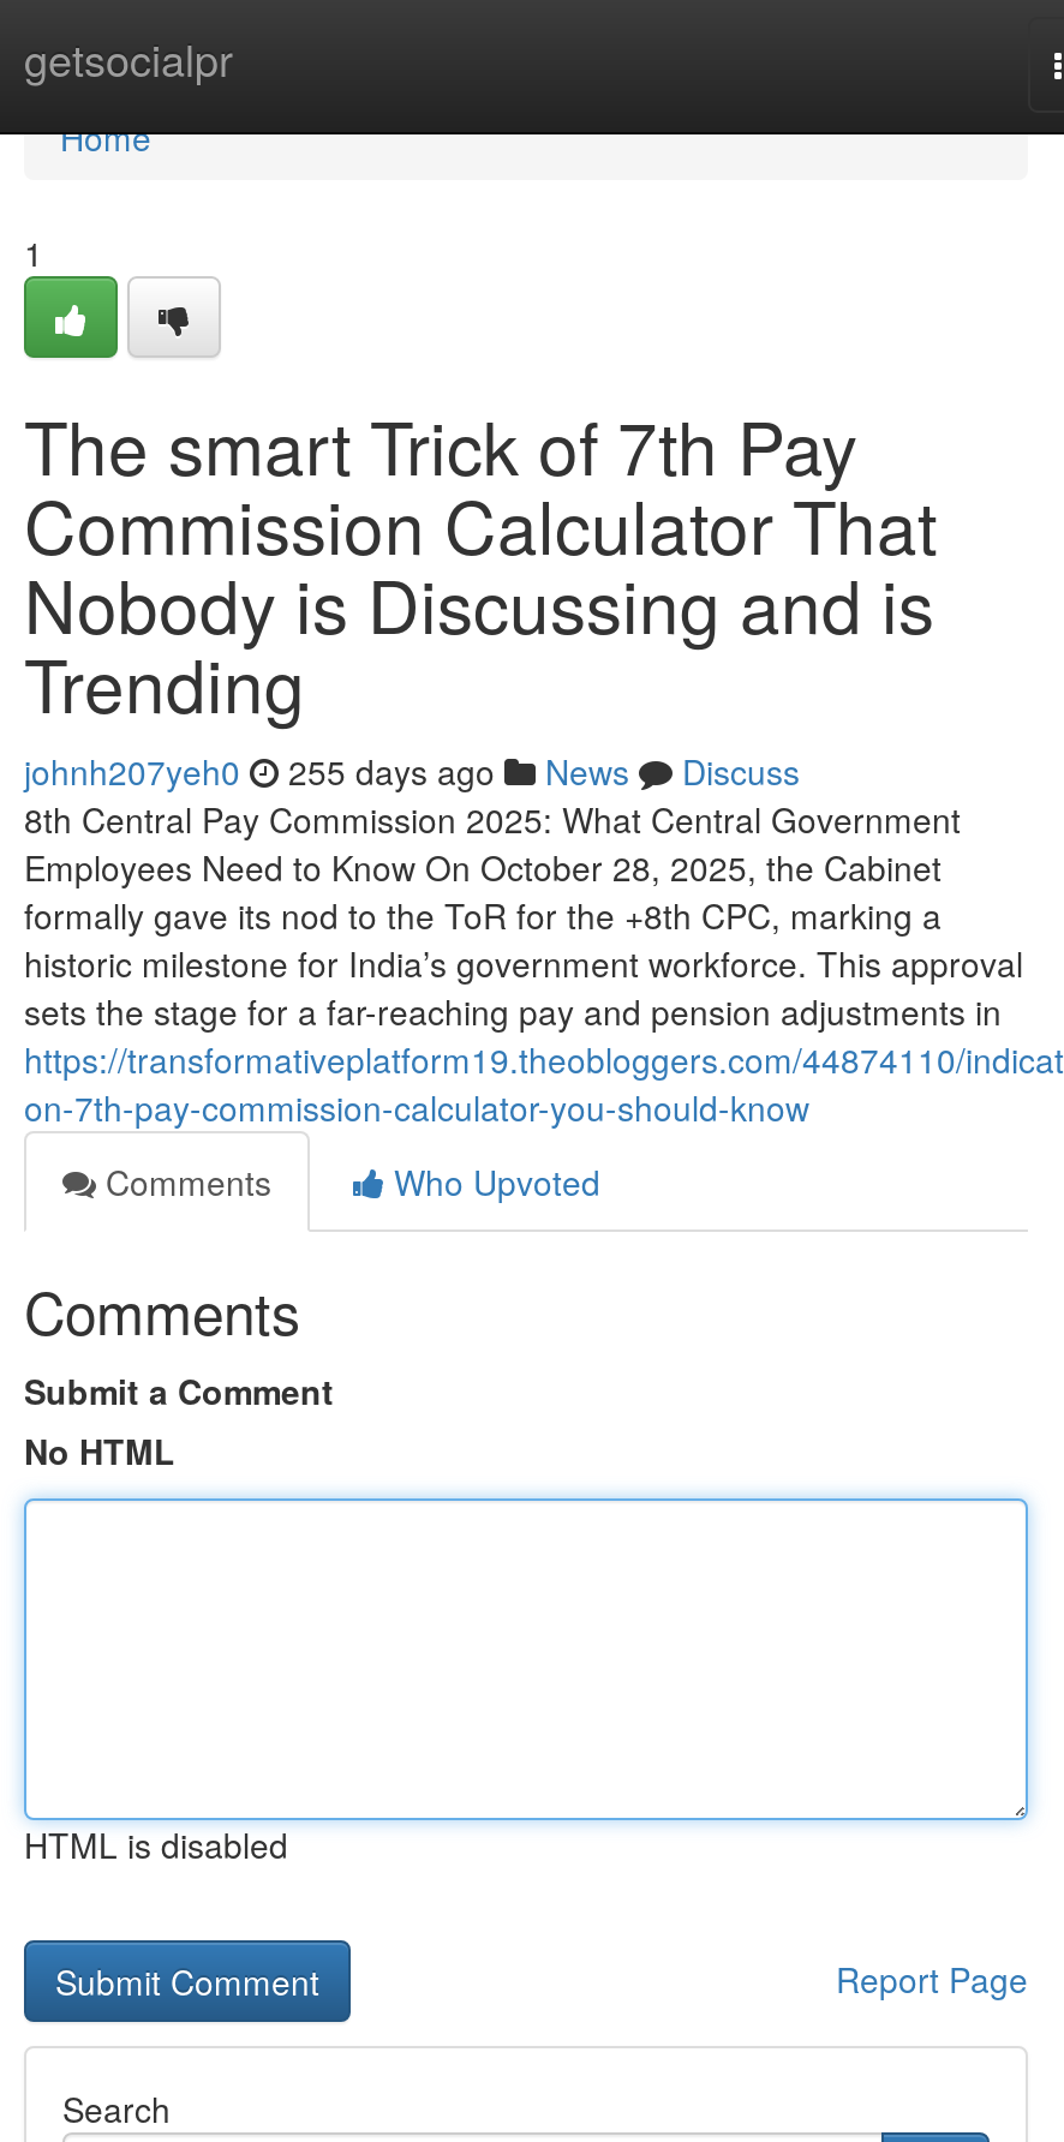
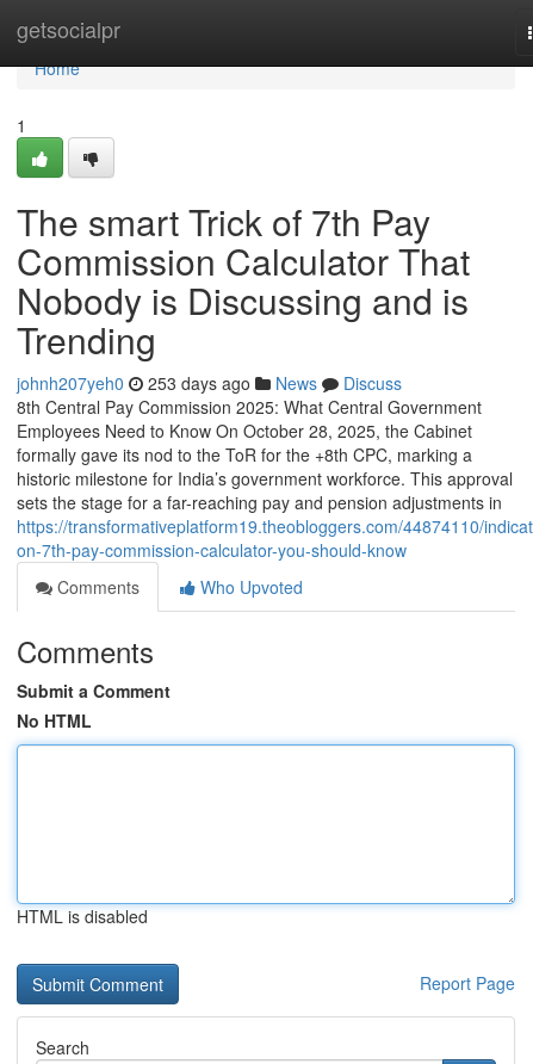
- johnh207yeh0 255 days ago News Discuss
+ johnh207yeh0 253 days ago News Discuss
